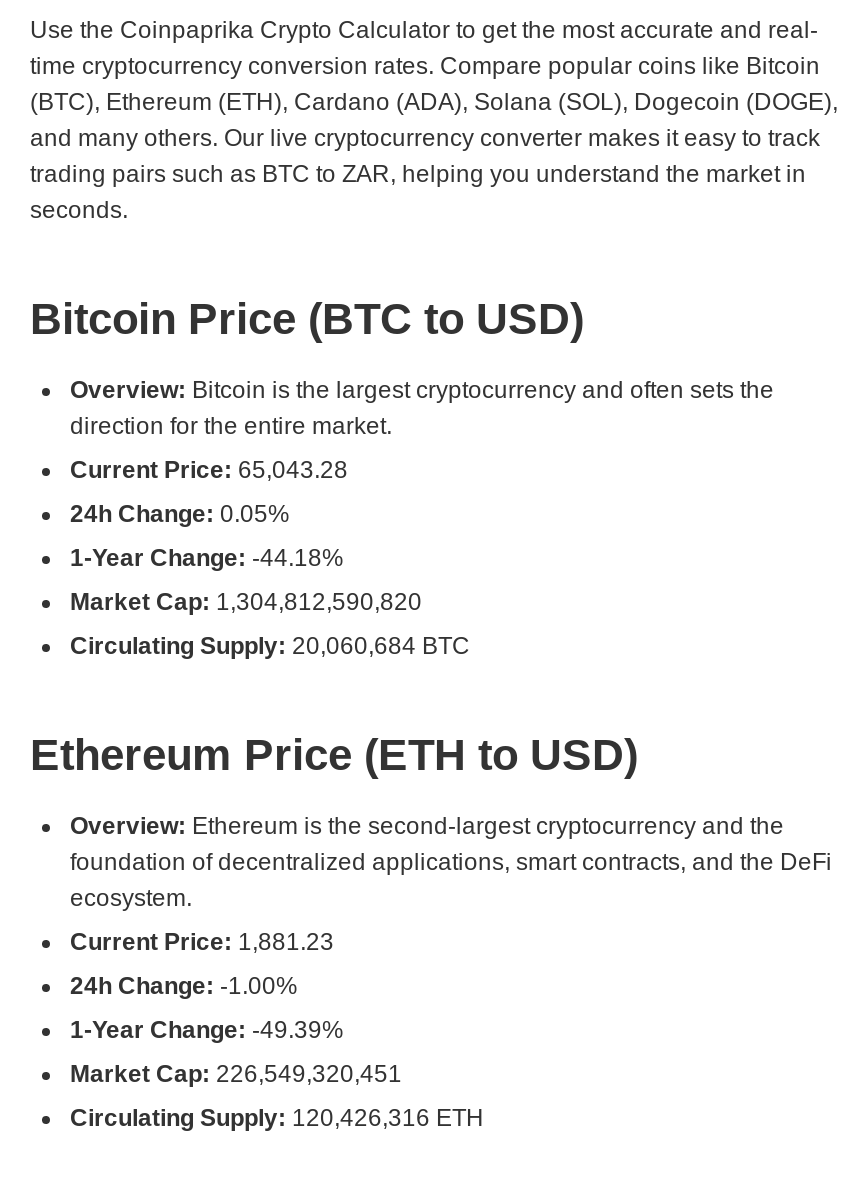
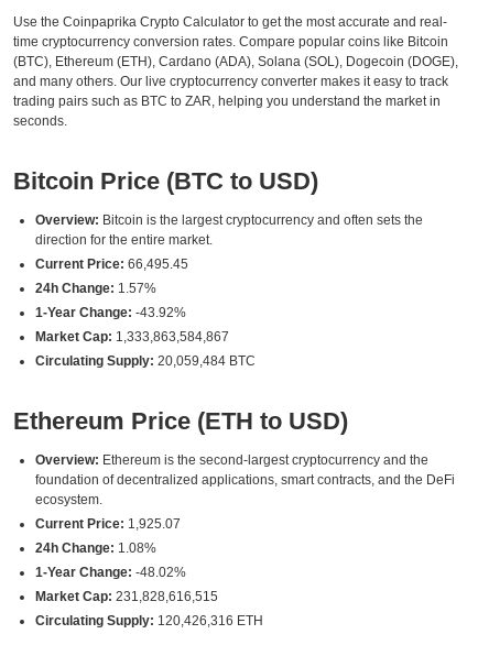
- Current Price: 65,043.28
+ Current Price: 66,495.45

- 24h Change: 0.05%
+ 24h Change: 1.57%

- 1-Year Change: -44.18%
+ 1-Year Change: -43.92%

- Market Cap: 1,304,812,590,820
+ Market Cap: 1,333,863,584,867

- Circulating Supply: 20,060,684 BTC
+ Circulating Supply: 20,059,484 BTC

- Current Price: 1,881.23
+ Current Price: 1,925.07

- 24h Change: -1.00%
+ 24h Change: 1.08%

- 1-Year Change: -49.39%
+ 1-Year Change: -48.02%

- Market Cap: 226,549,320,451
+ Market Cap: 231,828,616,515
